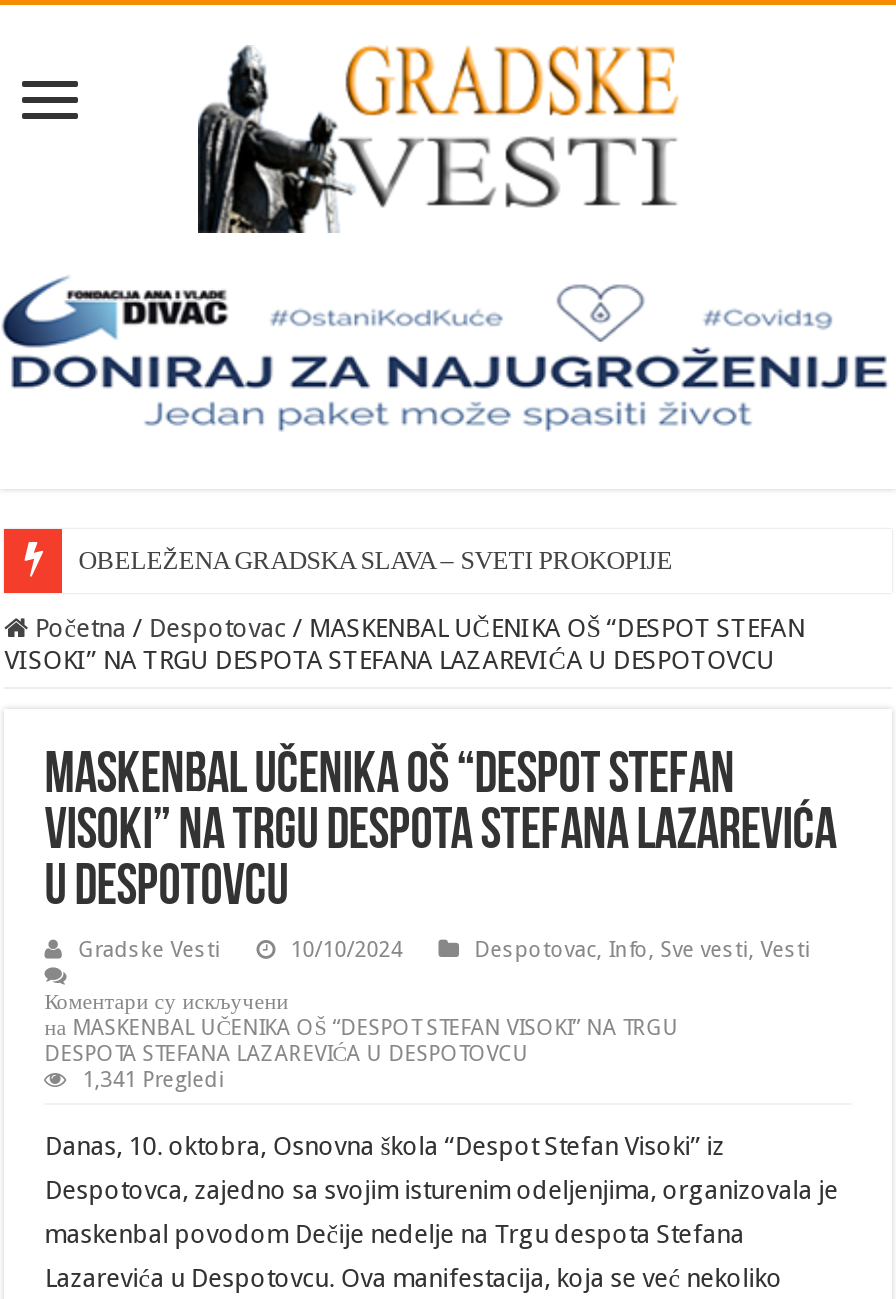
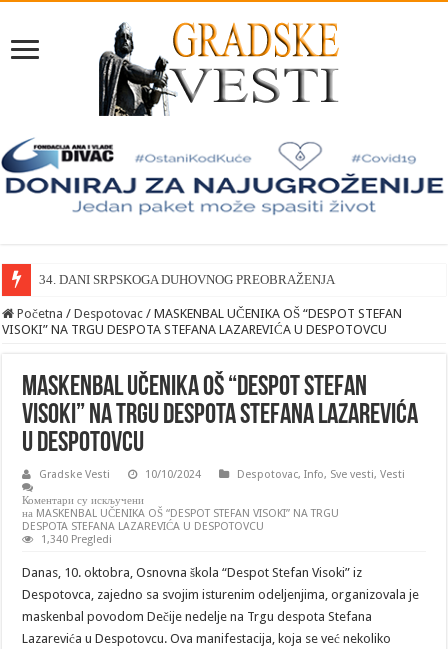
- OBELEŽENA GRADSKA SLAVA – SVETI PROKOPIJE
+ 34. DANI SRPSKOGA DUHOVNOG PREOBRAŽENJA

- 1,341 Pregledi
+ 1,340 Pregledi
